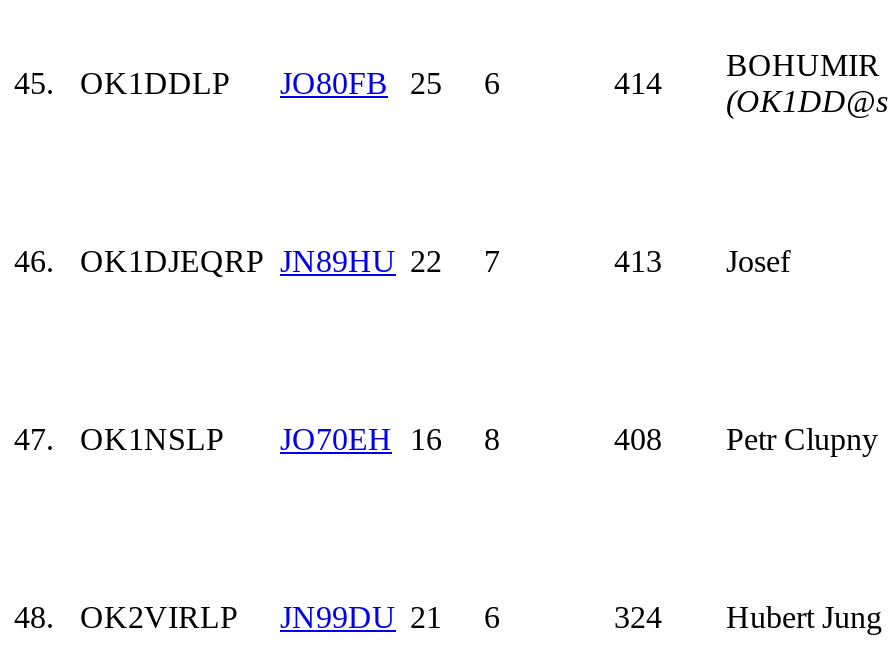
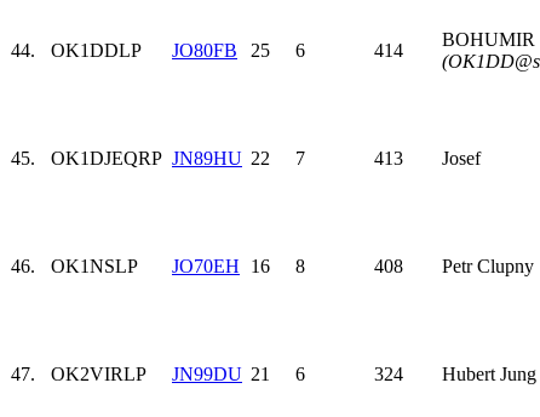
- 45. OK1DDLP JO80FB 25 6
+ 44. OK1DDLP JO80FB 25 6

- 46. OK1DJEQRP JN89HU 22 7
+ 45. OK1DJEQRP JN89HU 22 7

- 47. OK1NSLP JO70EH 16 8
+ 46. OK1NSLP JO70EH 16 8

- 48. OK2VIRLP JN99DU 21 6
+ 47. OK2VIRLP JN99DU 21 6
